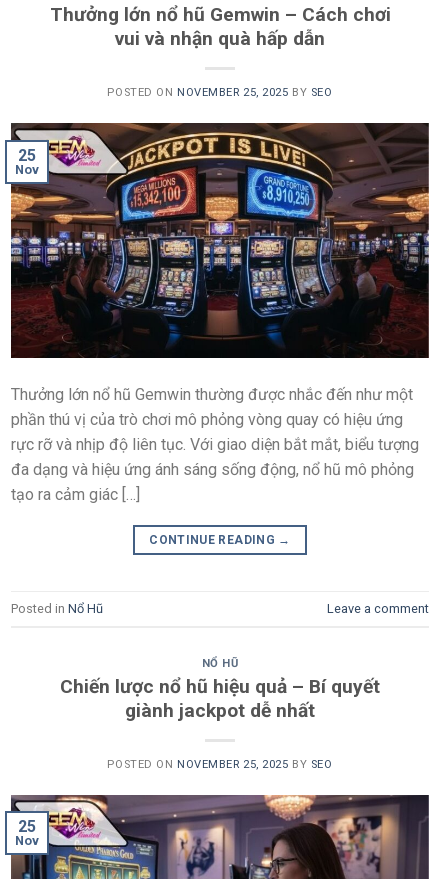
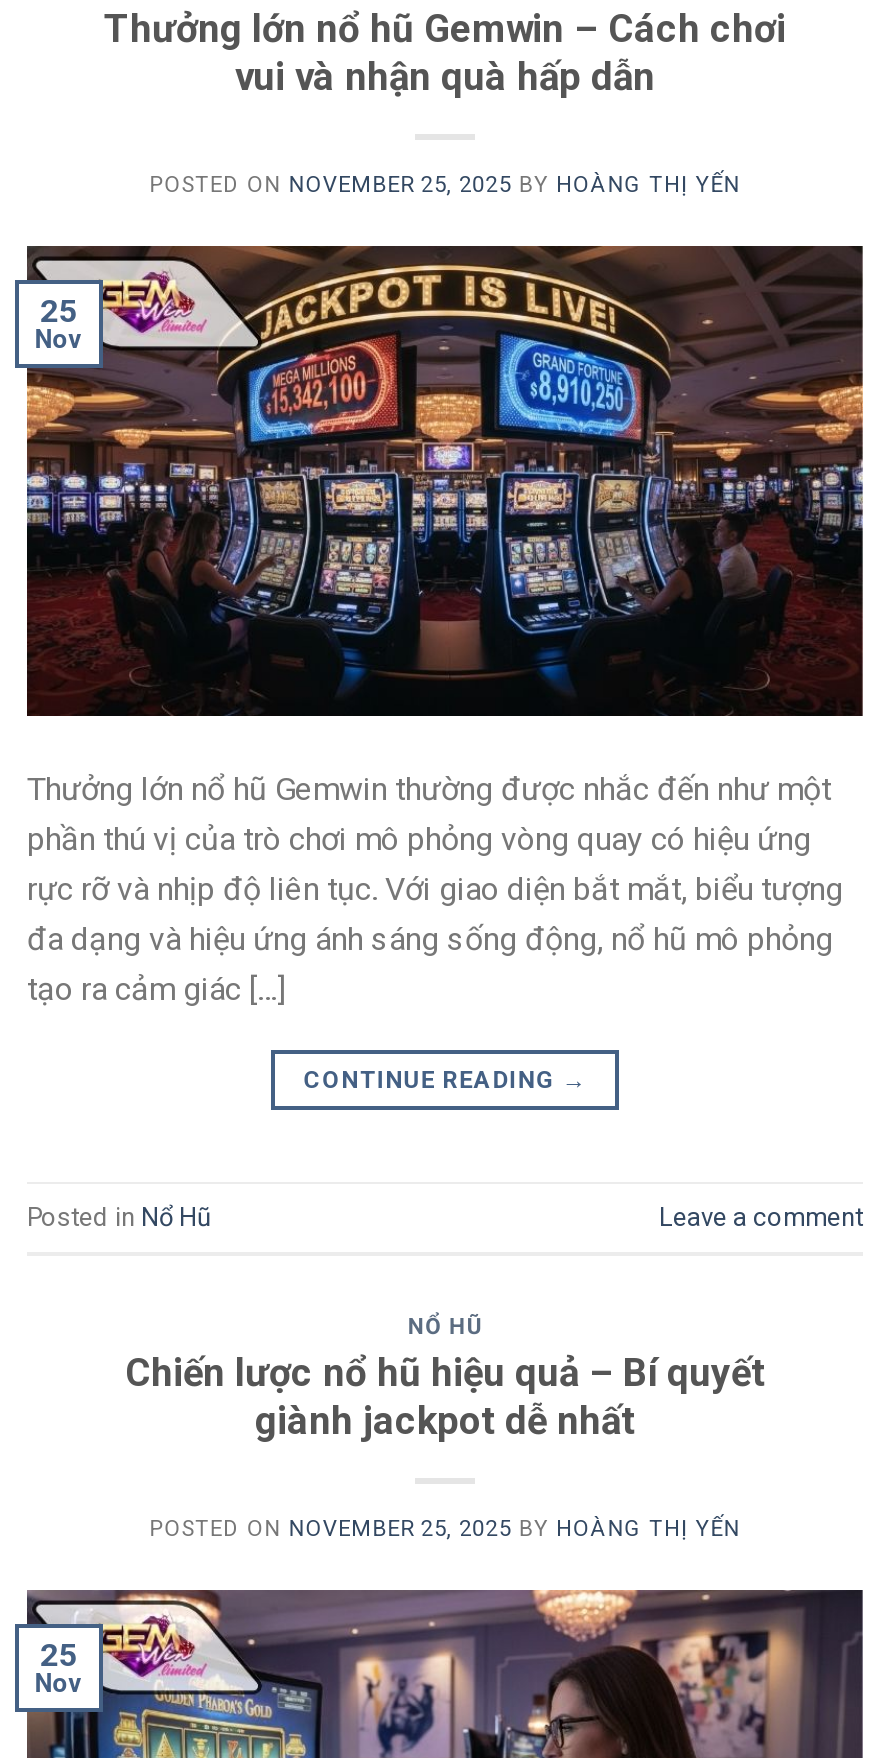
- POSTED ON NOVEMBER 25, 2025 BY SEO
+ POSTED ON NOVEMBER 25, 2025 BY HOÀNG THỊ YẾN

- POSTED ON NOVEMBER 25, 2025 BY SEO
+ POSTED ON NOVEMBER 25, 2025 BY HOÀNG THỊ YẾN
